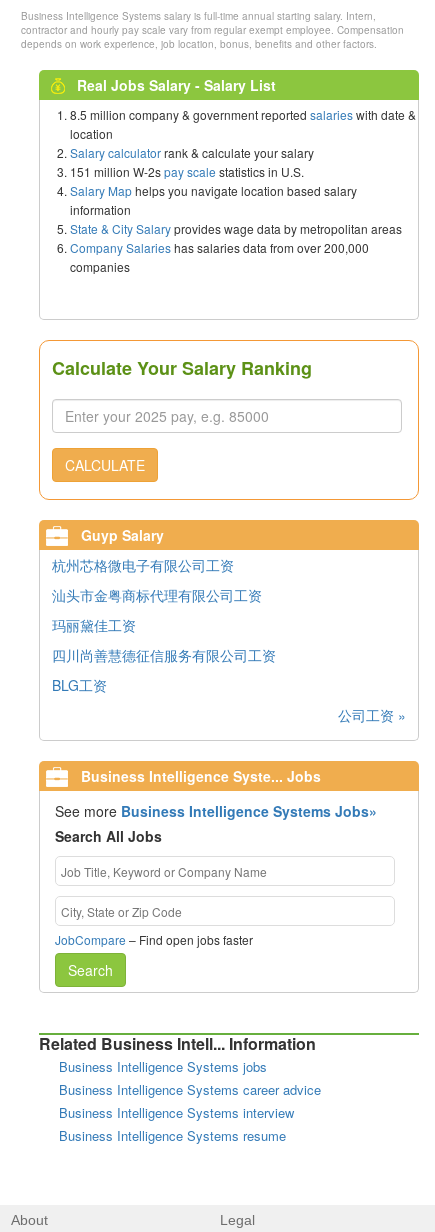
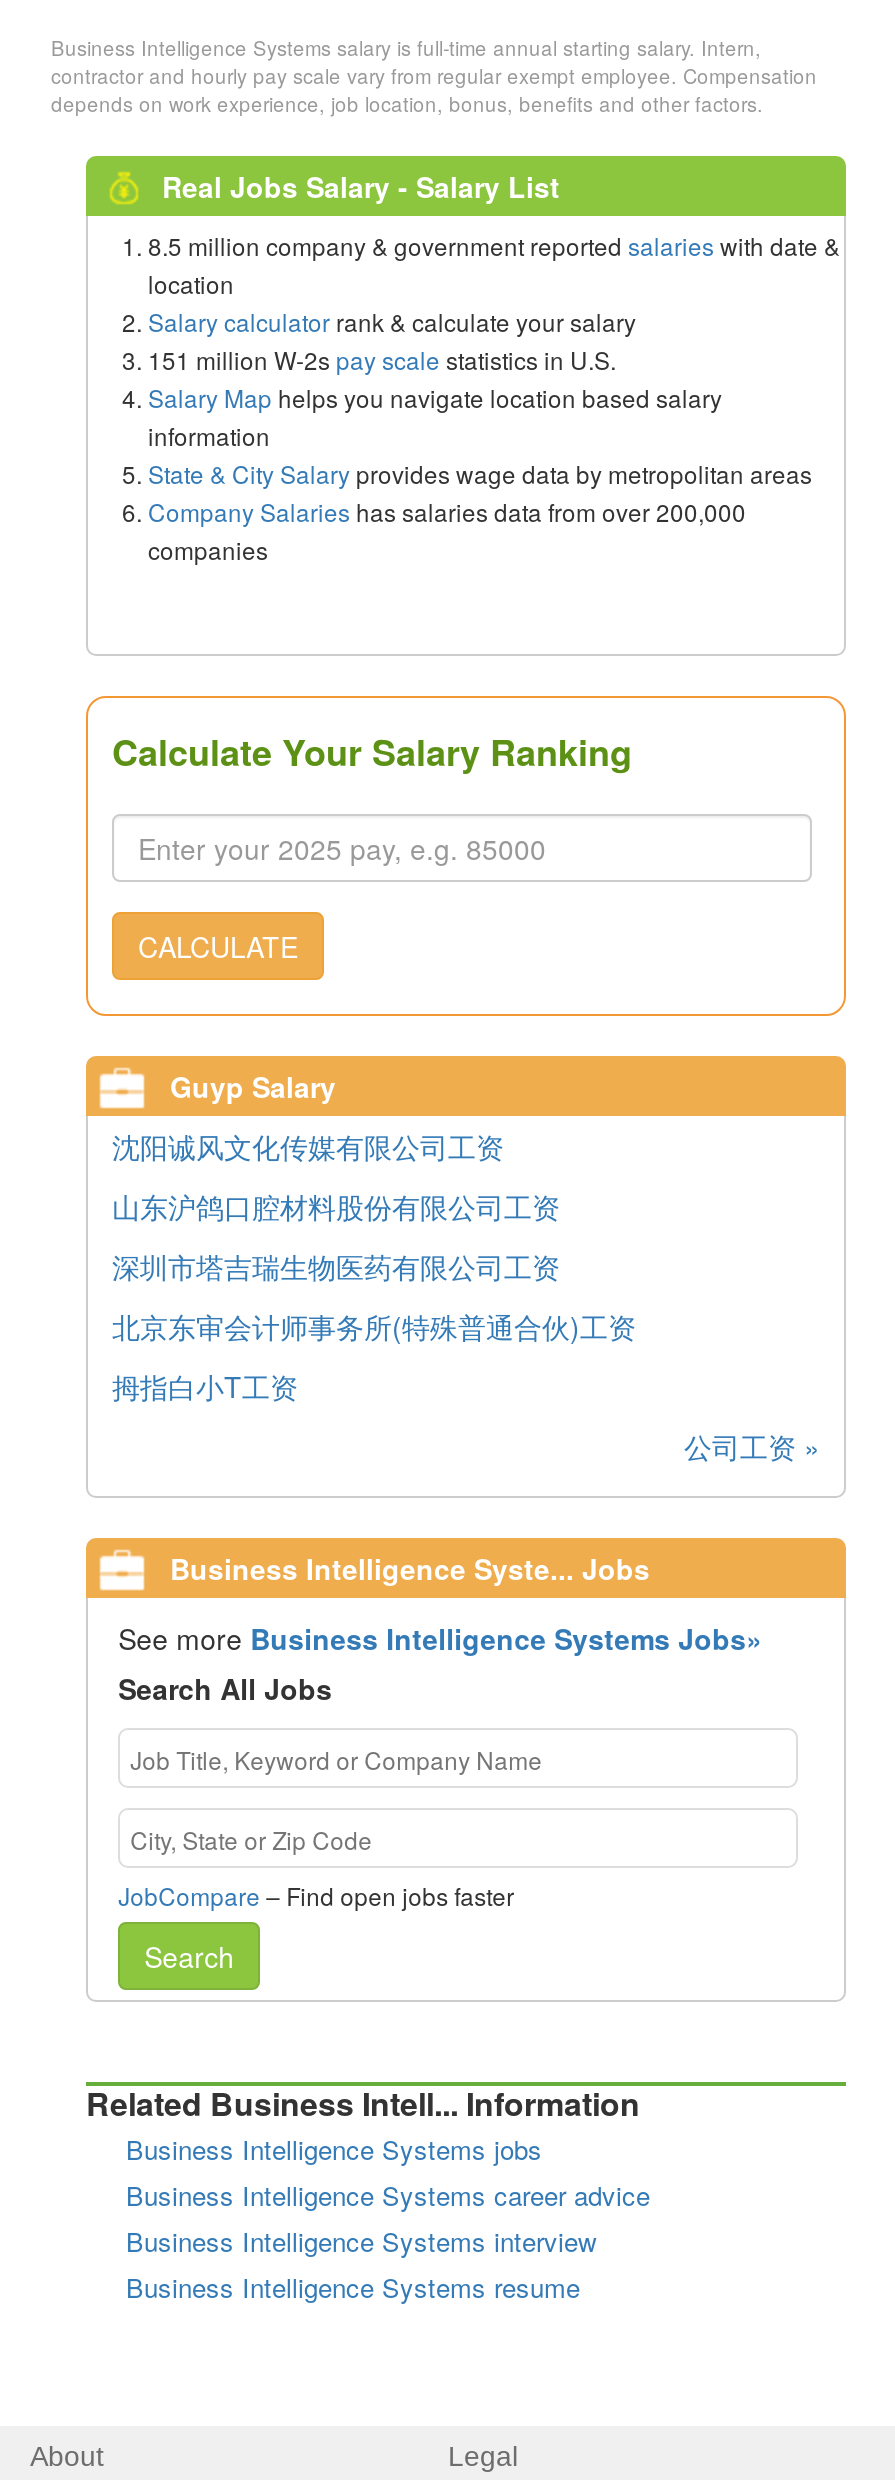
- 杭州芯格微电子有限公司工资
+ 沈阳诚风文化传媒有限公司工资

- 汕头市金粤商标代理有限公司工资
+ 山东沪鸽口腔材料股份有限公司工资

- 玛丽黛佳工资
+ 深圳市塔吉瑞生物医药有限公司工资

- 四川尚善慧德征信服务有限公司工资
+ 北京东审会计师事务所(特殊普通合伙)工资

- BLG工资
+ 拇指白小T工资
